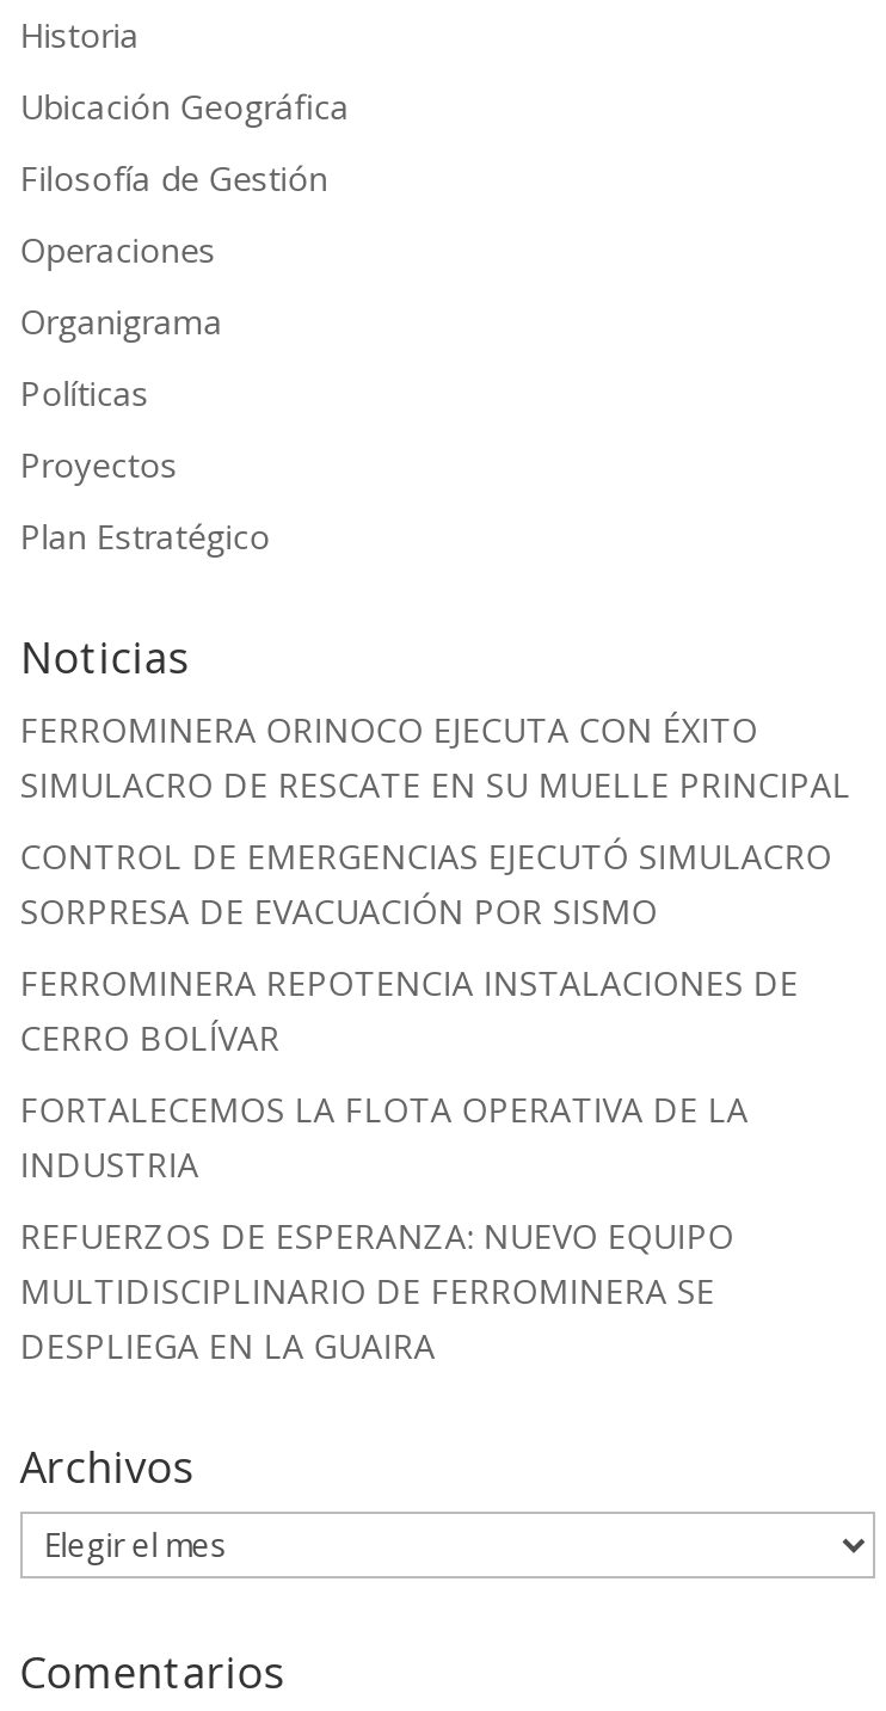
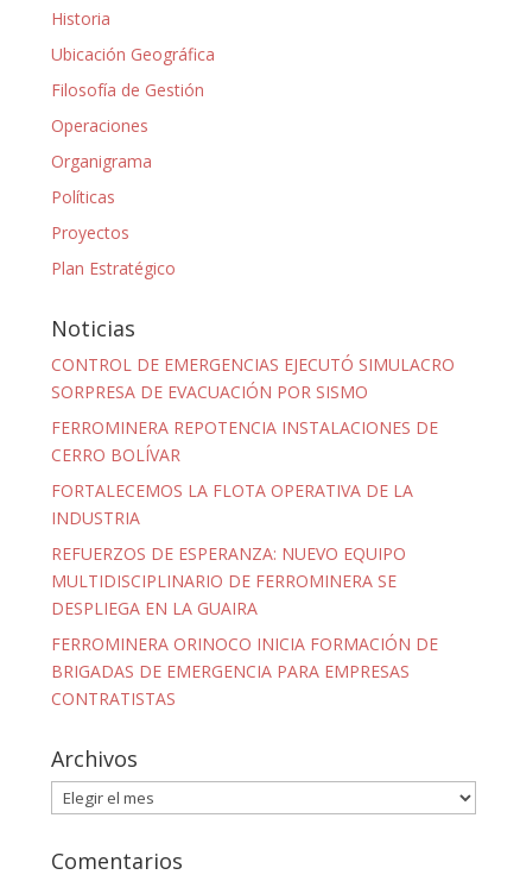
- FERROMINERA ORINOCO EJECUTA CON ÉXITO
- SIMULACRO DE RESCATE EN SU MUELLE PRINCIPAL

moved up: CONTROL DE EMERGENCIAS EJECUTÓ SIMULACRO | SORPRESA DE EVACUACIÓN POR SISMO | FERROMINERA REPOTENCIA INSTALACIONES DE | ... | MULTIDISCIPLINARIO DE FERROMINERA SE | DESPLIEGA EN LA GUAIRA

+ FERROMINERA ORINOCO INICIA FORMACIÓN DE
+ BRIGADAS DE EMERGENCIA PARA EMPRESAS
+ CONTRATISTAS
